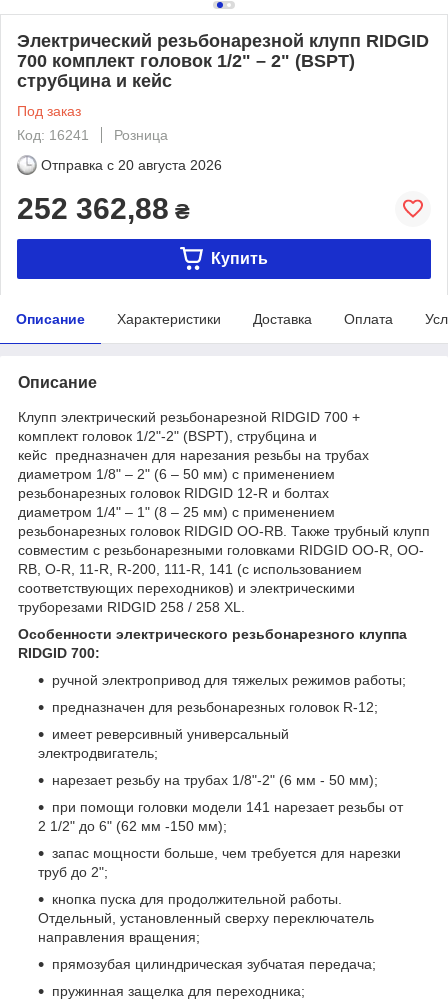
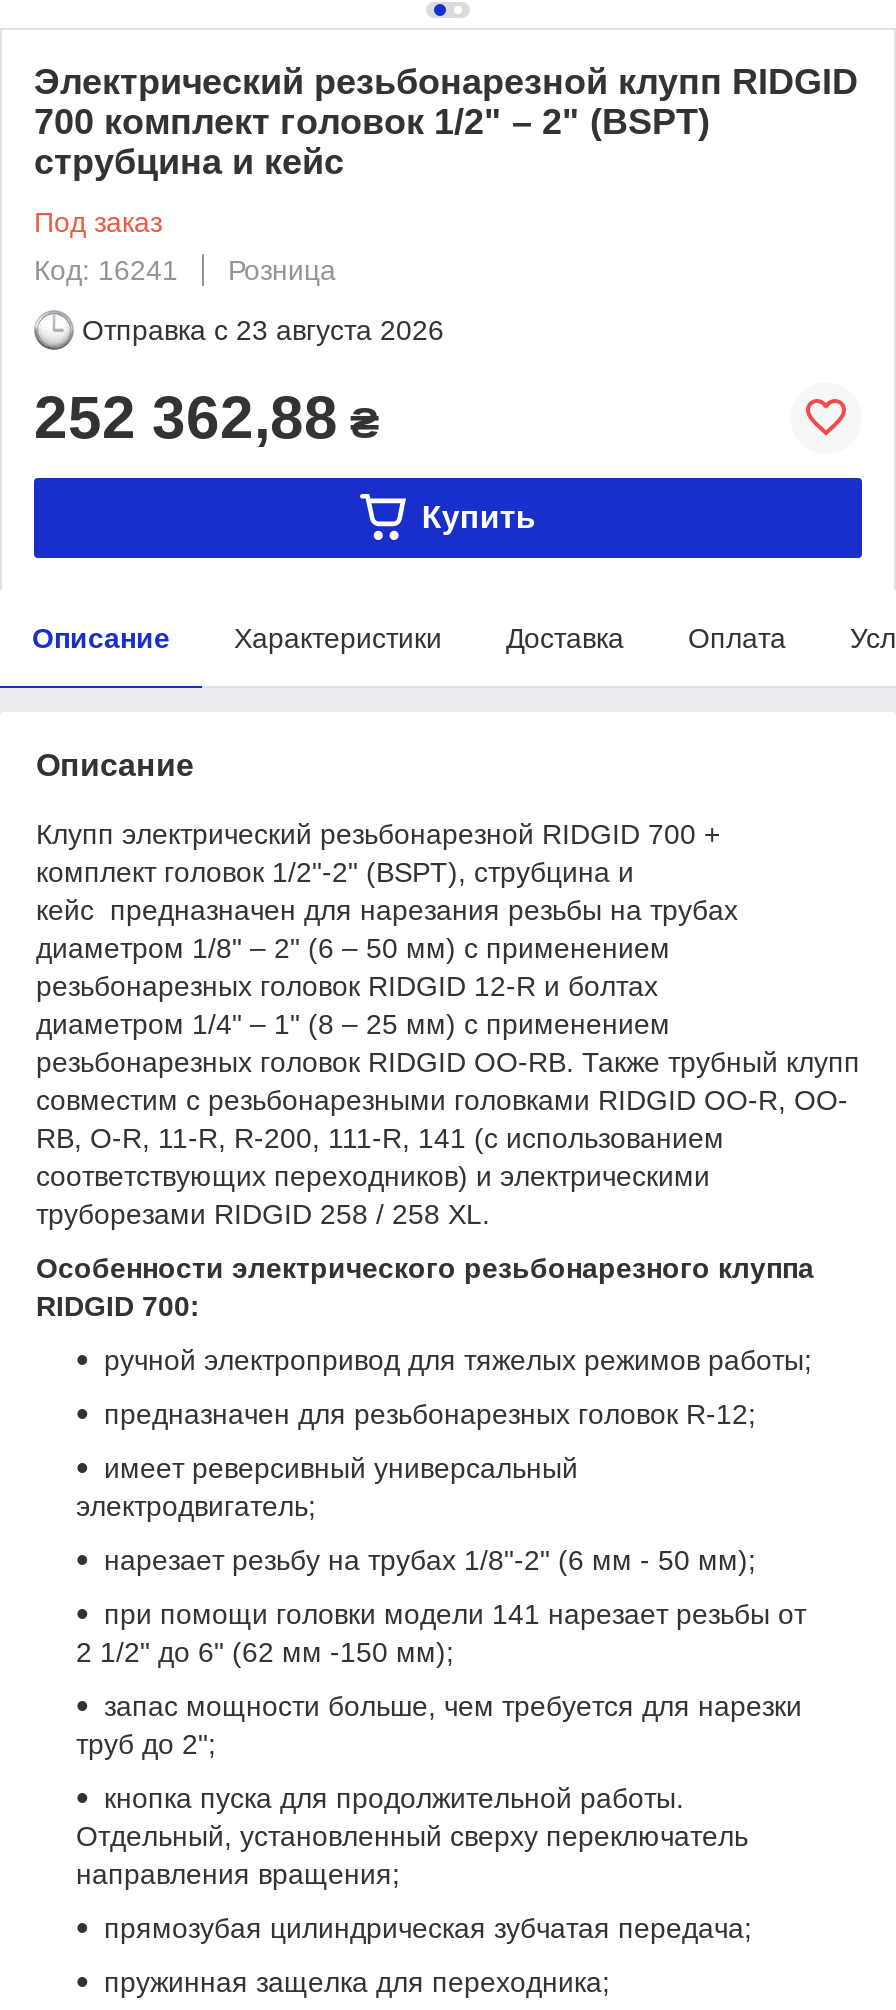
- Отправка с 20 августа 2026
+ Отправка с 23 августа 2026
